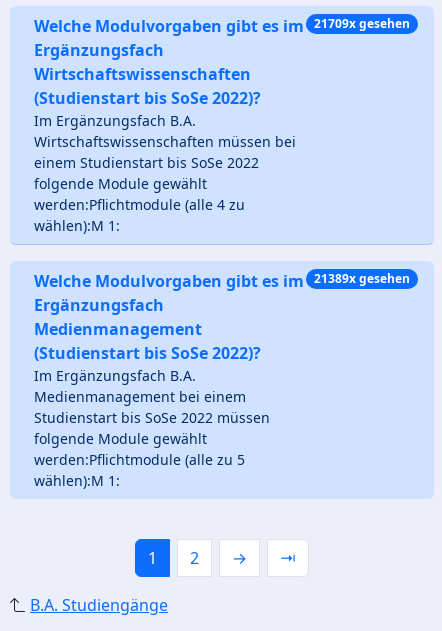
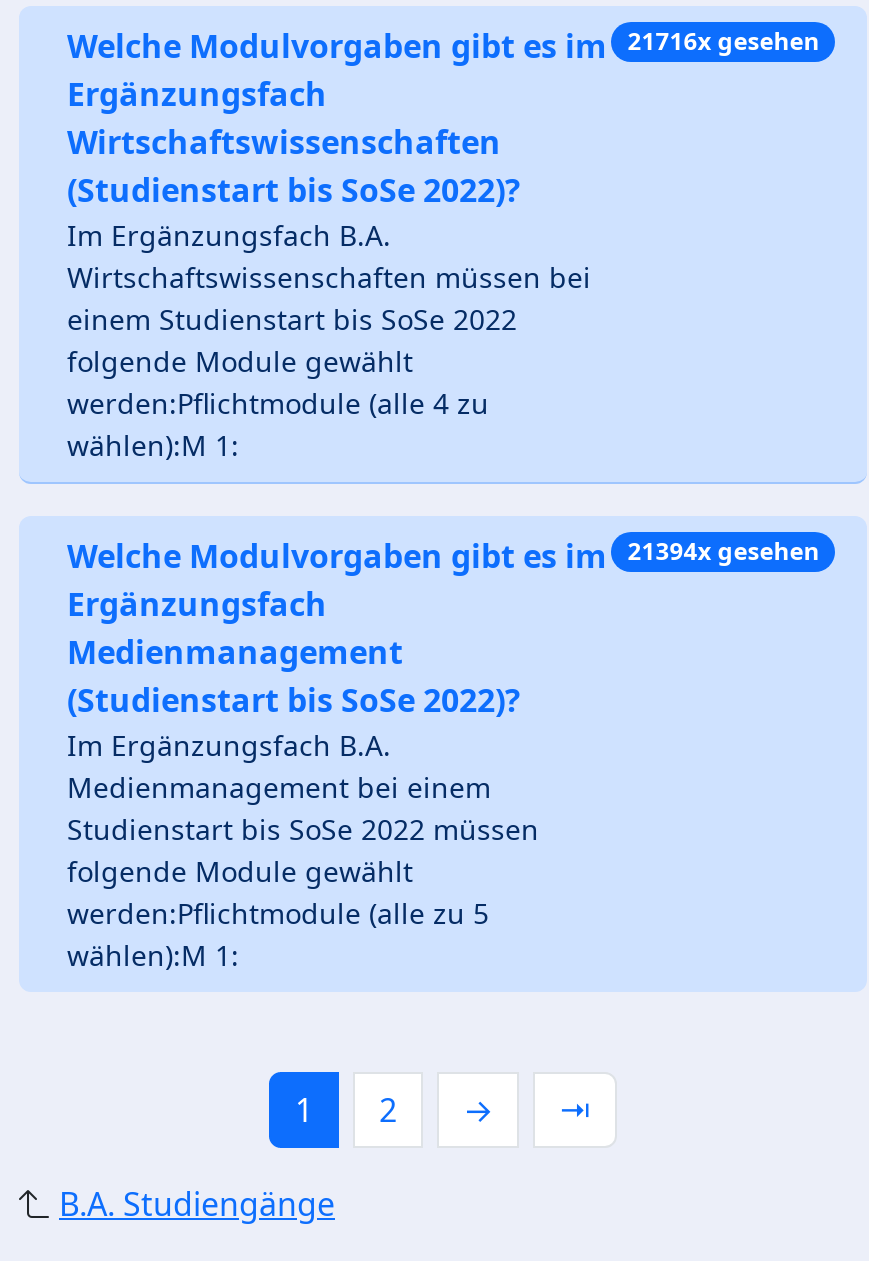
- Welche Modulvorgaben gibt es im 21709x gesehen
+ Welche Modulvorgaben gibt es im 21716x gesehen

- Welche Modulvorgaben gibt es im 21389x gesehen
+ Welche Modulvorgaben gibt es im 21394x gesehen
